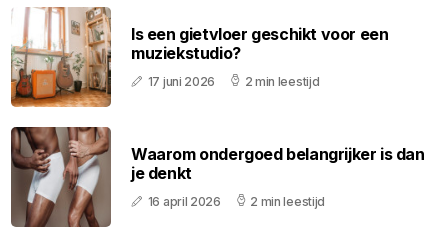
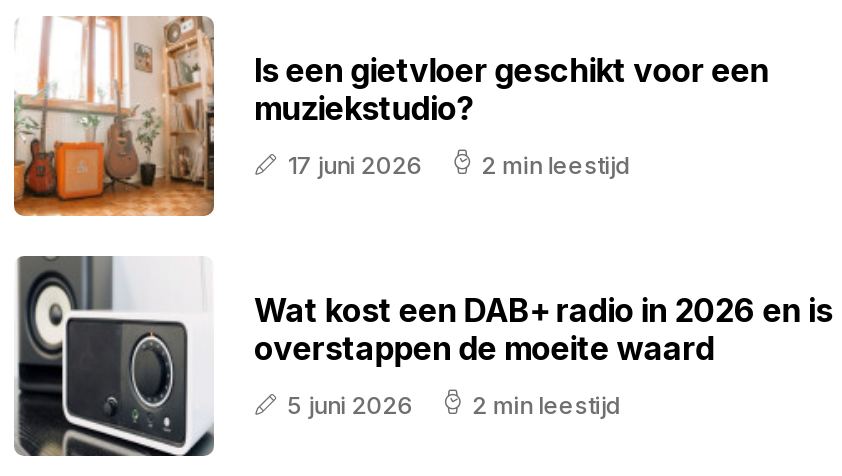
- [image]
- Waarom ondergoed belangrijker is dan
- je denkt
+ [image]
+ Wat kost een DAB+ radio in 2026 en is
+ overstappen de moeite waard

- 16 april 2026 2 min leestijd
+ 5 juni 2026 2 min leestijd
